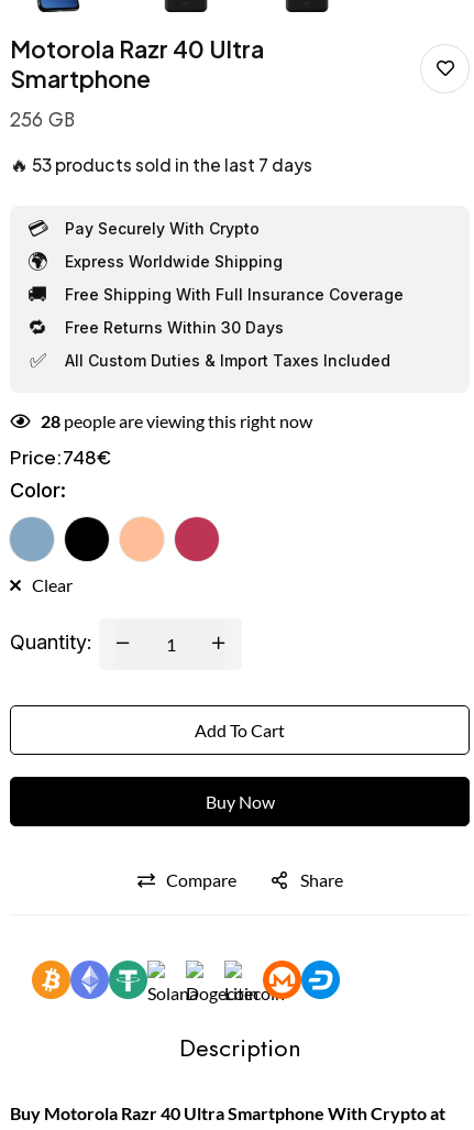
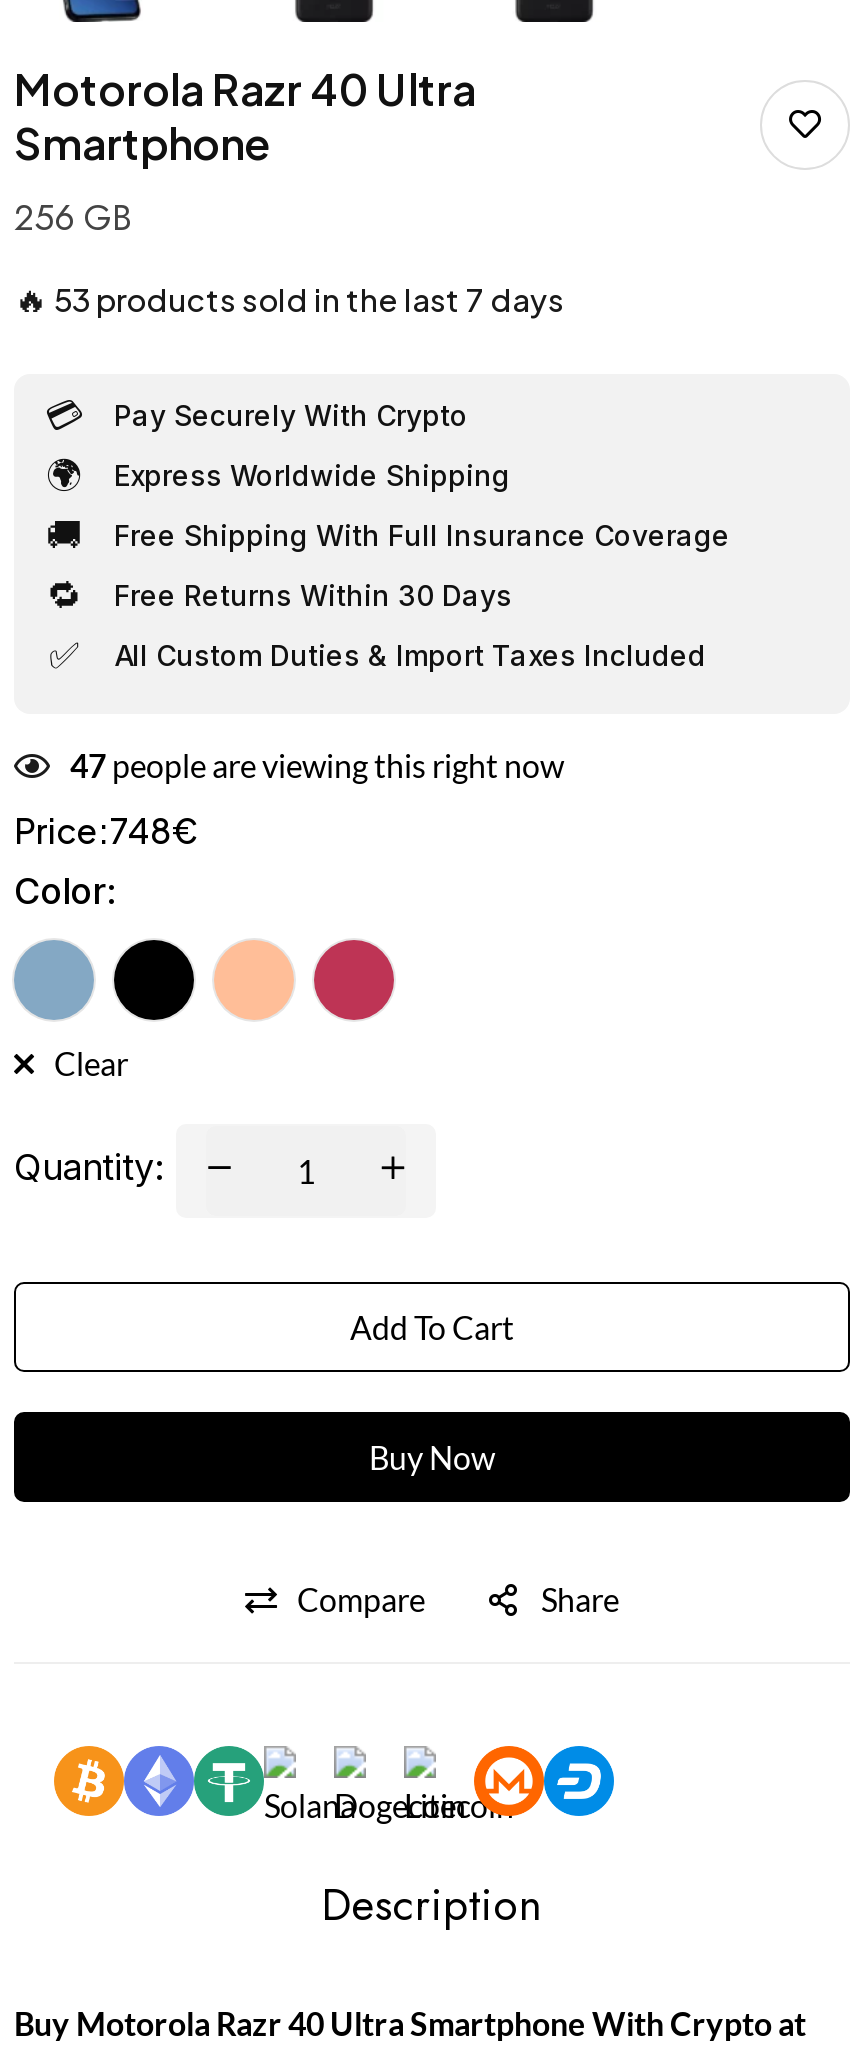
- 28 people are viewing this right now
+ 47 people are viewing this right now
